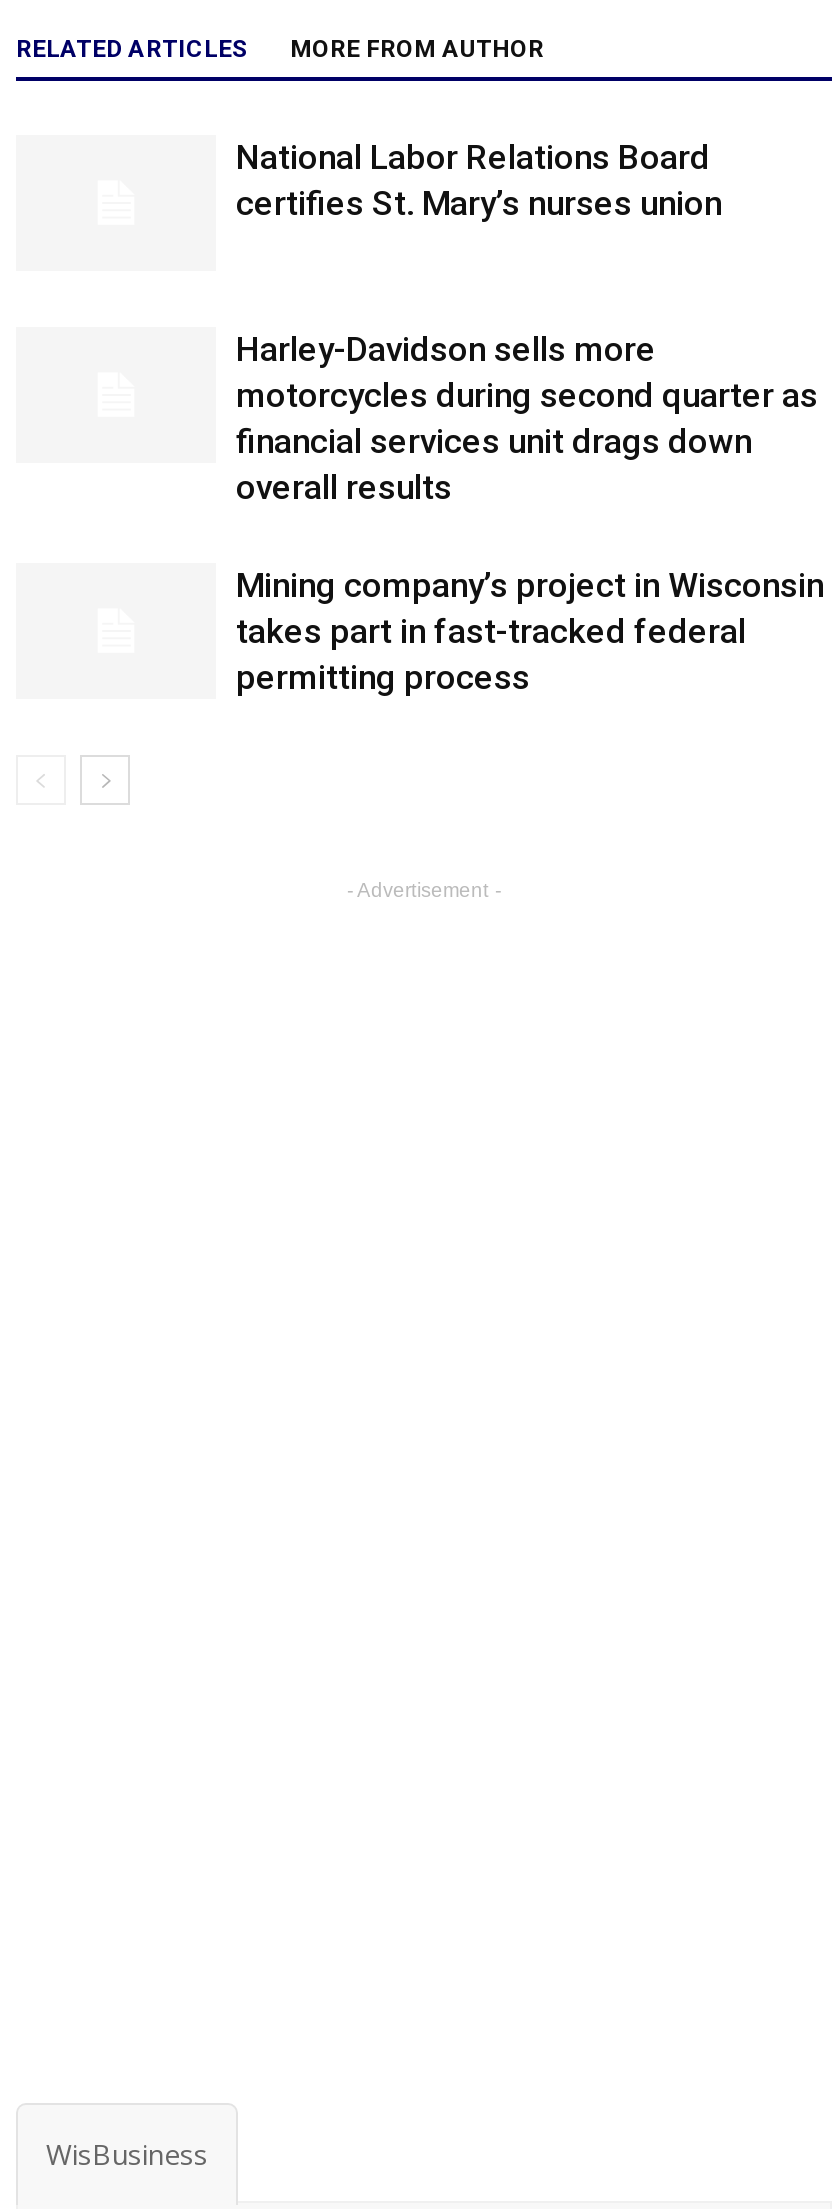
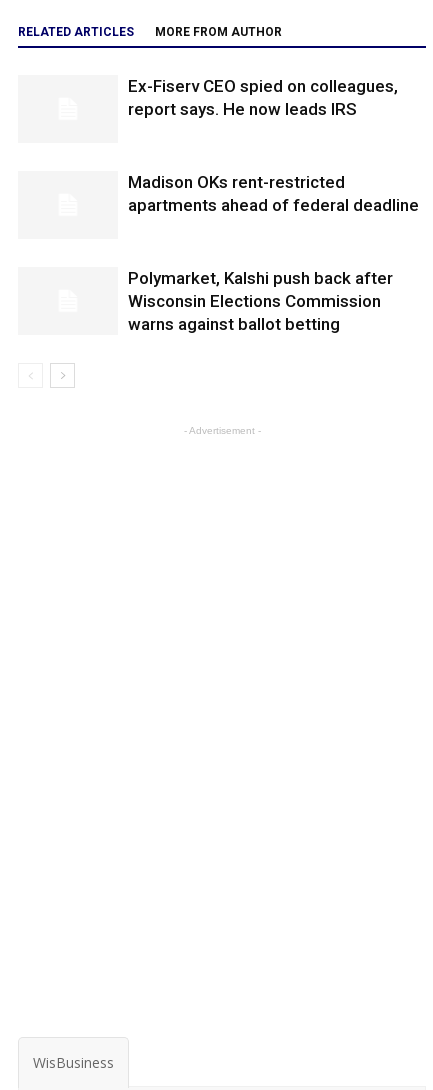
- National Labor Relations Board
- certifies St. Mary’s nurses union
+ Ex-Fiserv CEO spied on colleagues,
+ report says. He now leads IRS

- Harley-Davidson sells more
- motorcycles during second quarter as
- financial services unit drags down
- overall results
+ Madison OKs rent-restricted
+ apartments ahead of federal deadline

- Mining company’s project in Wisconsin
- takes part in fast-tracked federal
- permitting process
+ Polymarket, Kalshi push back after
+ Wisconsin Elections Commission
+ warns against ballot betting
